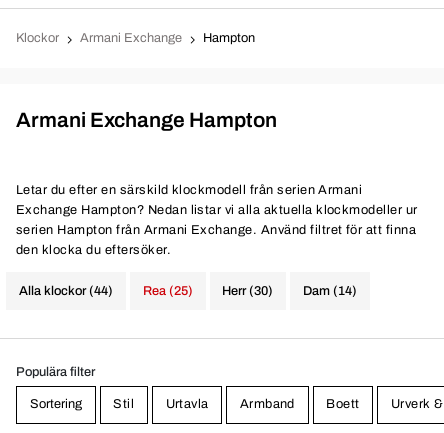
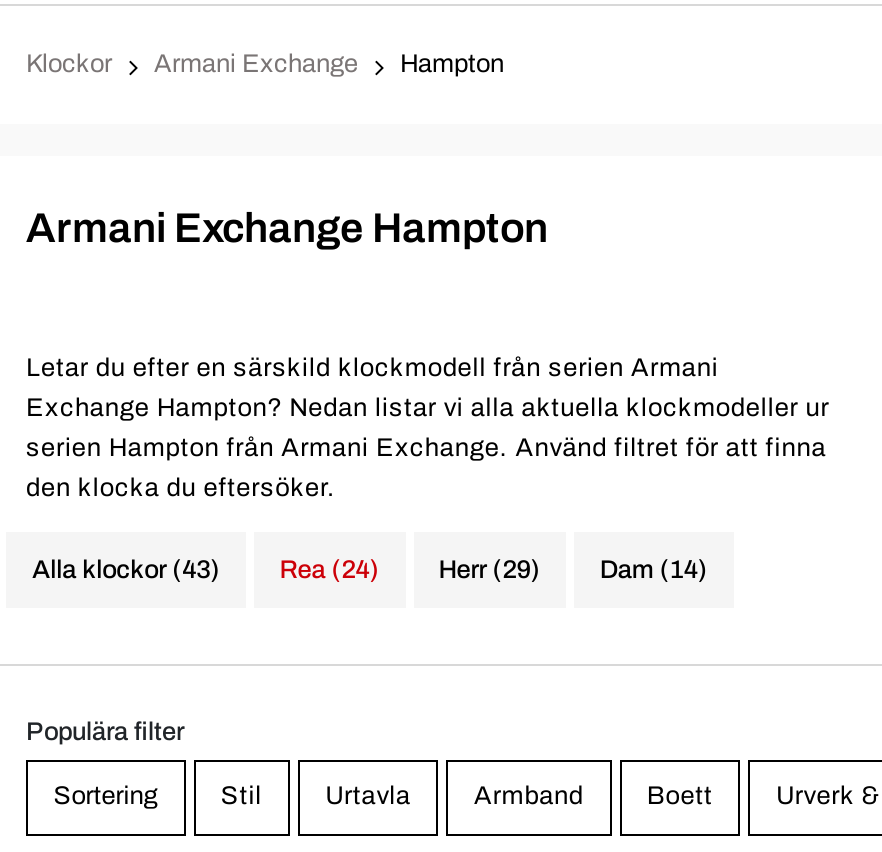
- Alla klockor (44)
+ Alla klockor (43)

- Rea (25)
+ Rea (24)

- Herr (30)
+ Herr (29)
